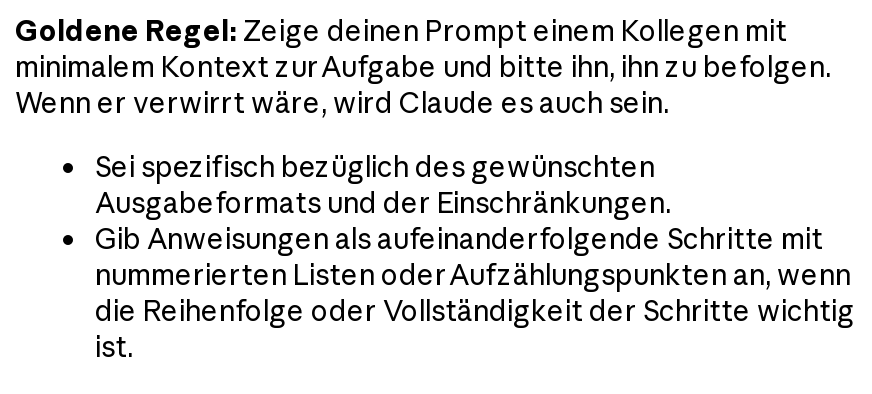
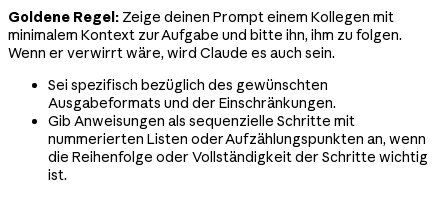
- minimalem Kontext zur Aufgabe und bitte ihn, ihn zu befolgen.
+ minimalem Kontext zur Aufgabe und bitte ihn, ihm zu folgen.

- Gib Anweisungen als aufeinanderfolgende Schritte mit
+ Gib Anweisungen als sequenzielle Schritte mit
